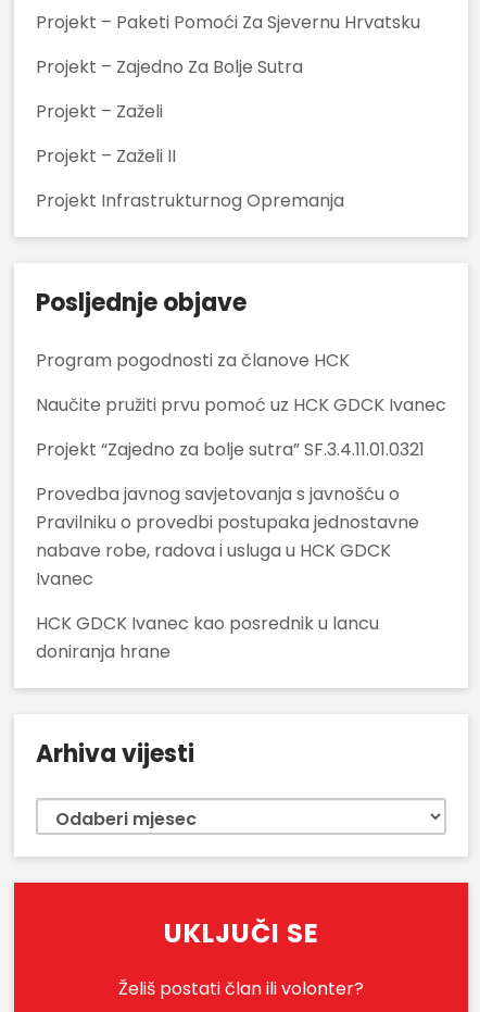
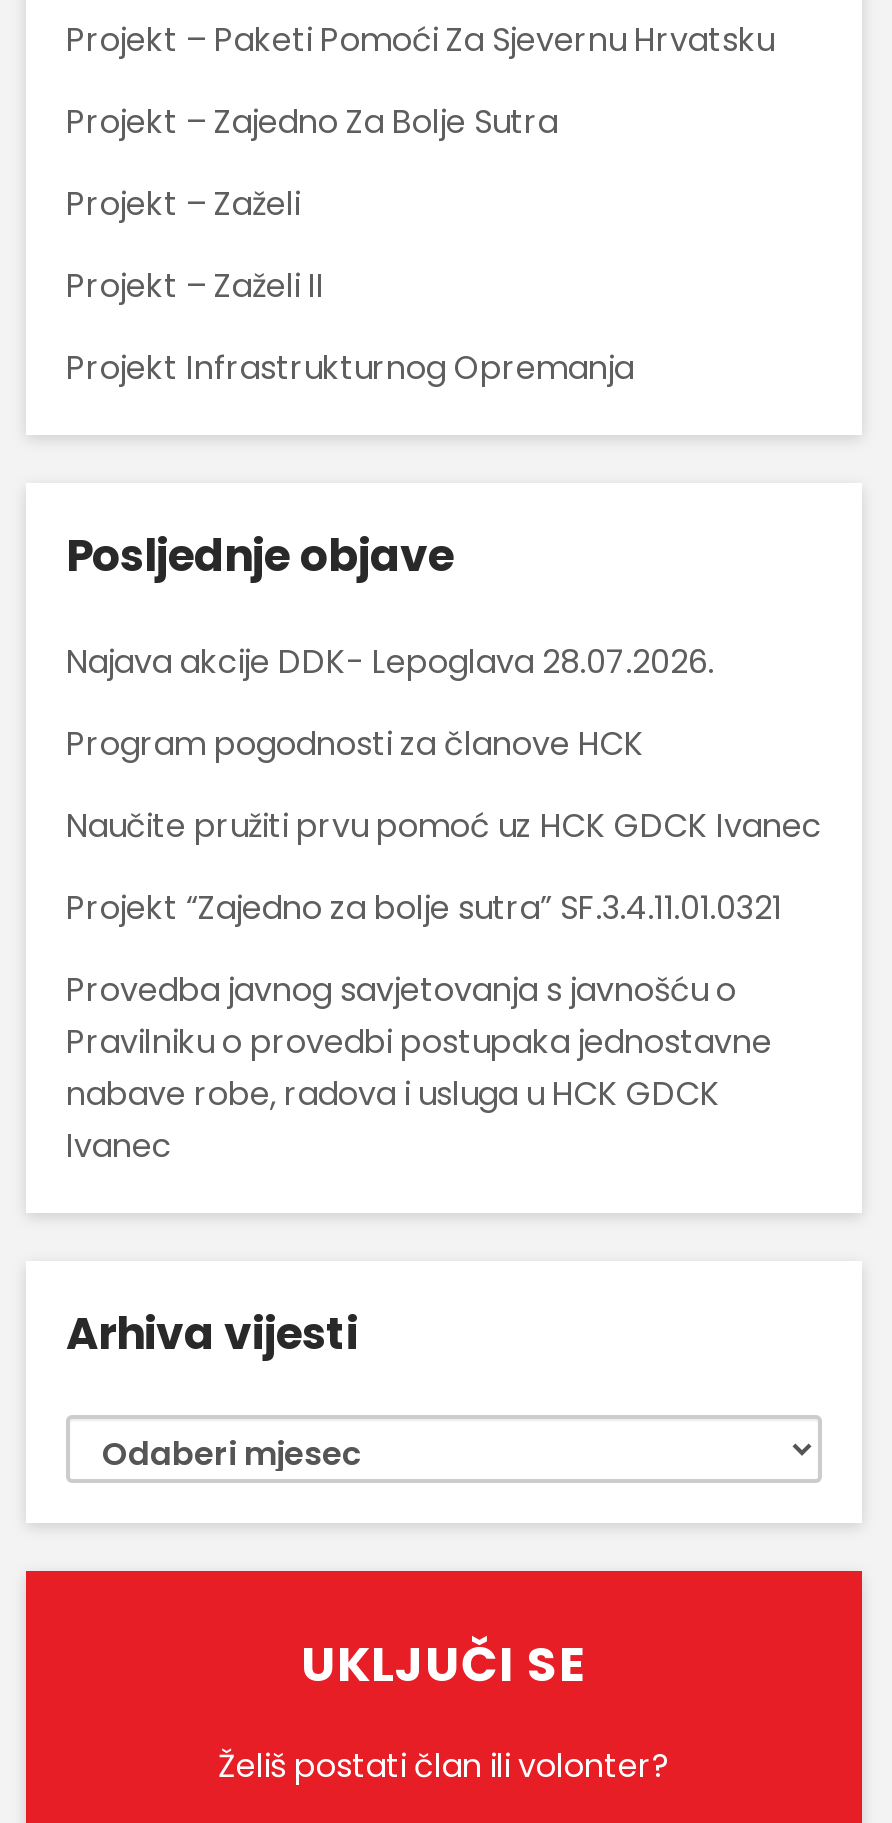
+ Najava akcije DDK- Lepoglava 28.07.2026.

moved down: Program pogodnosti za članove HCK | Naučite pružiti prvu pomoć uz HCK GDCK Ivanec | Projekt “Zajedno za bolje sutra” SF.3.4.11.01.0321 | Provedba javnog savjetovanja s javnošću o | Pravilniku o provedbi postupaka jednostavne | nabave robe, radova i usluga u HCK GDCK | Ivanec

- HCK GDCK Ivanec kao posrednik u lancu
- doniranja hrane
